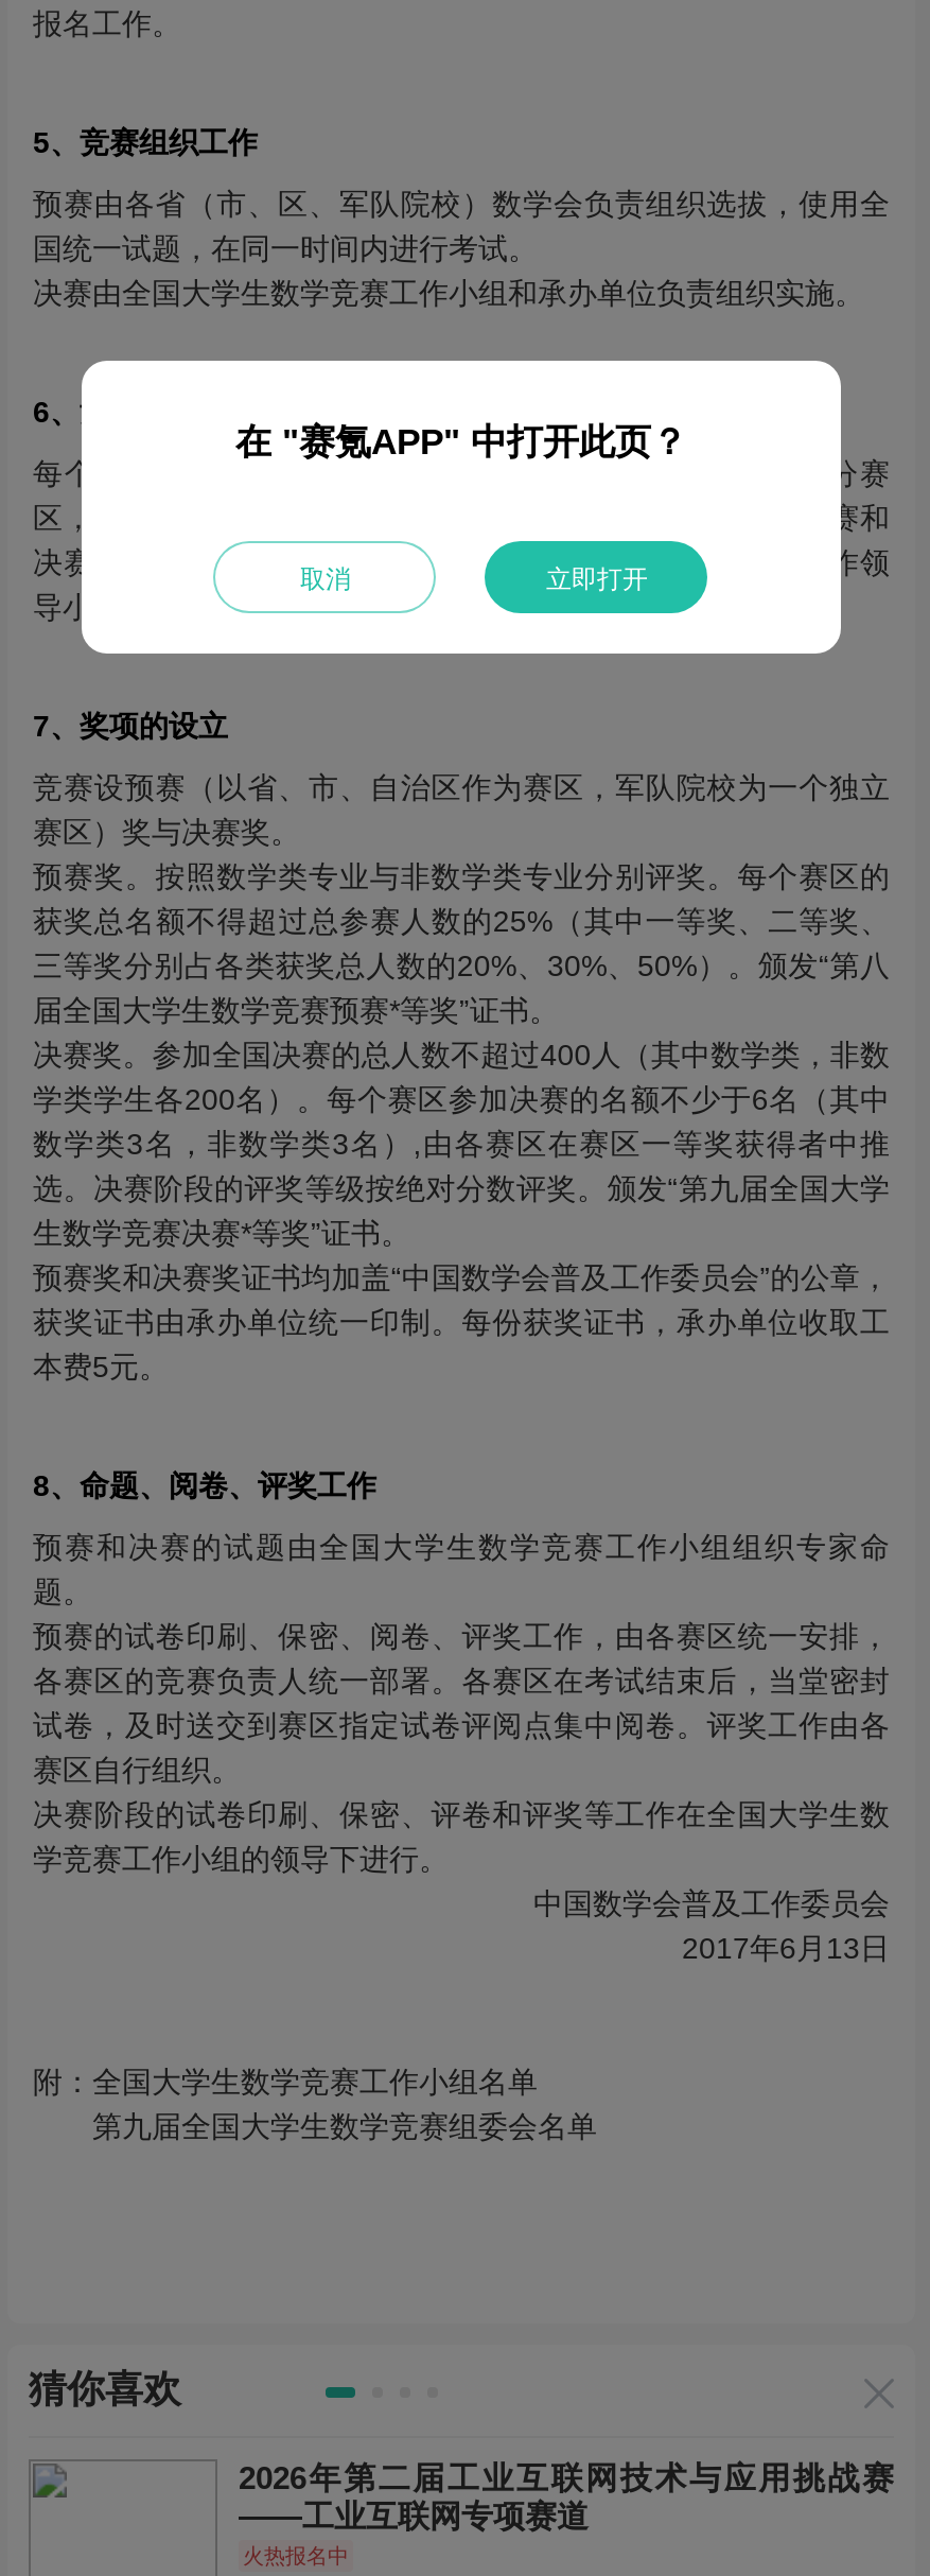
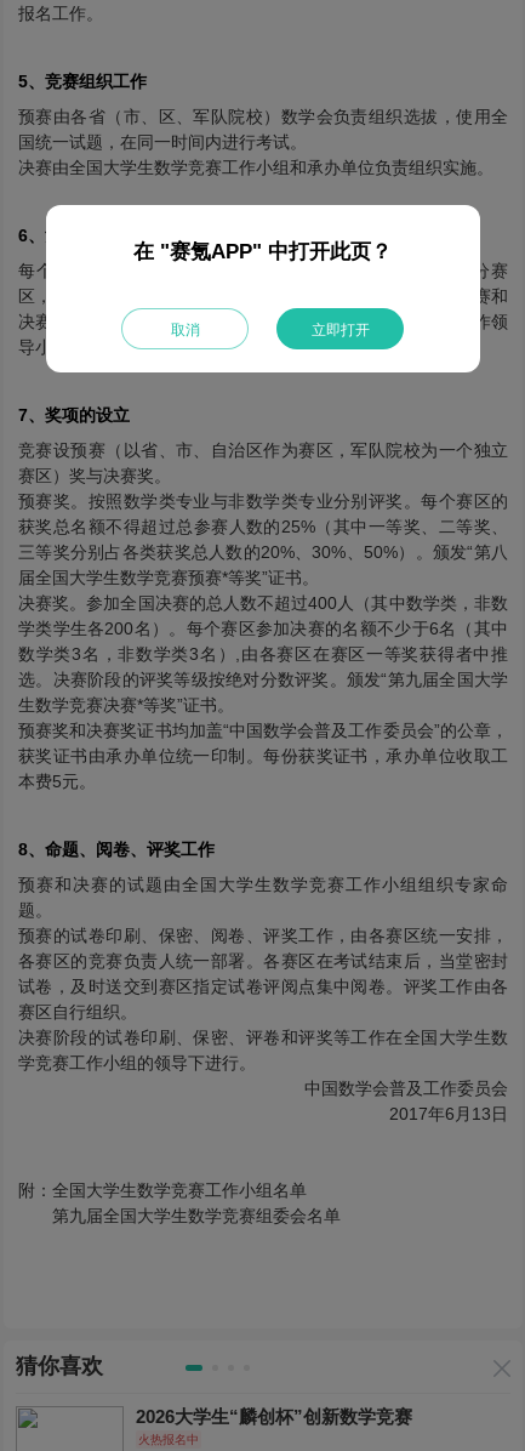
- 2026年第二届工业互联网技术与应用挑战赛
- ——工业互联网专项赛道
+ 2026大学生“麟创杯”创新数学竞赛
